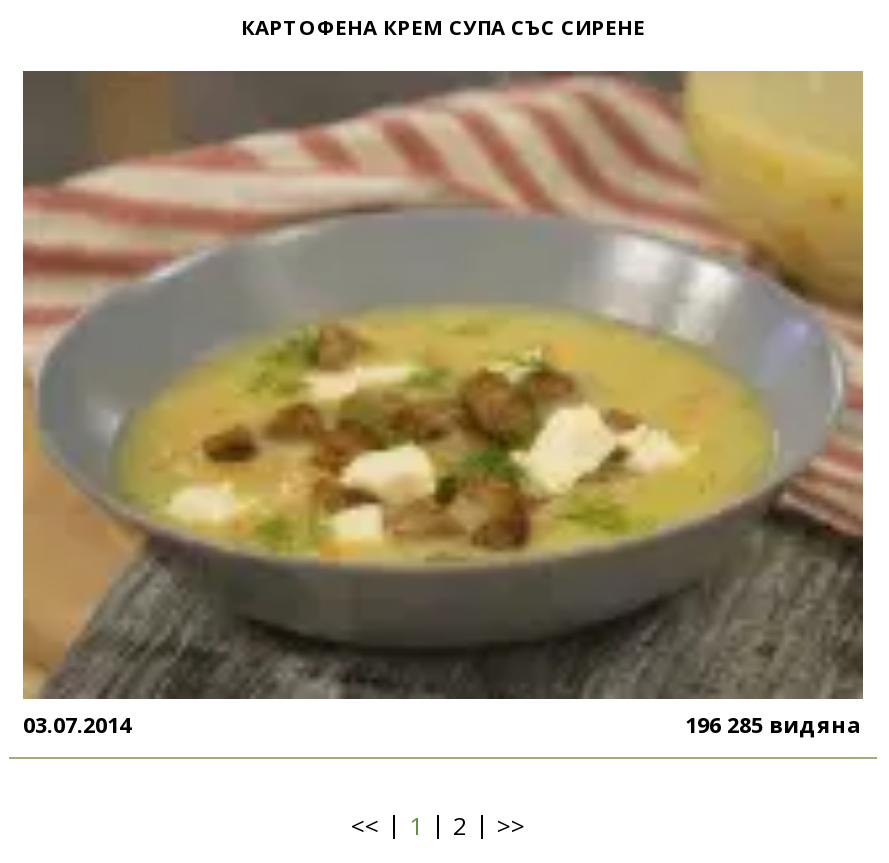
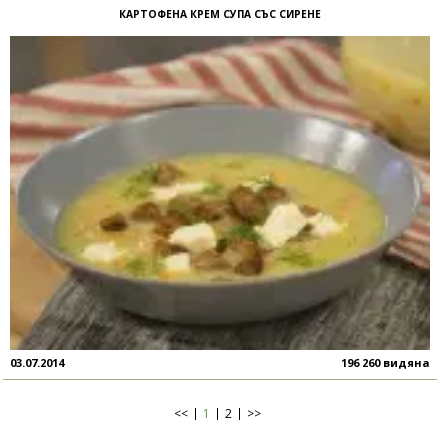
- 196 285 видяна
+ 196 260 видяна
